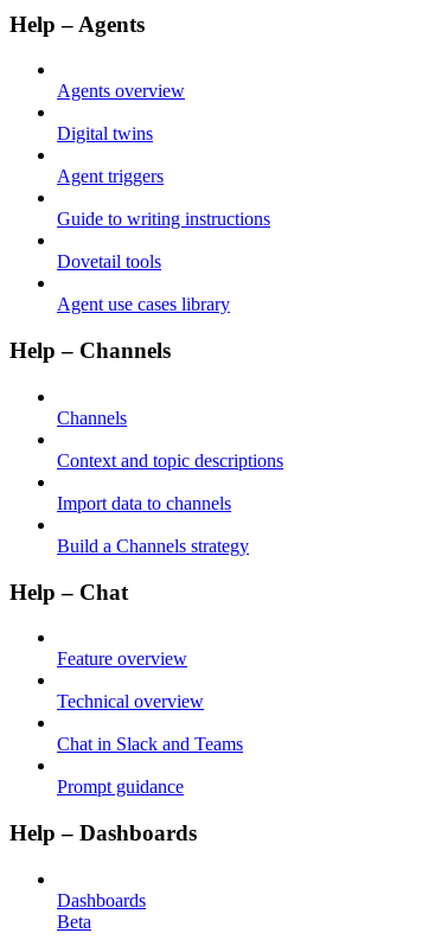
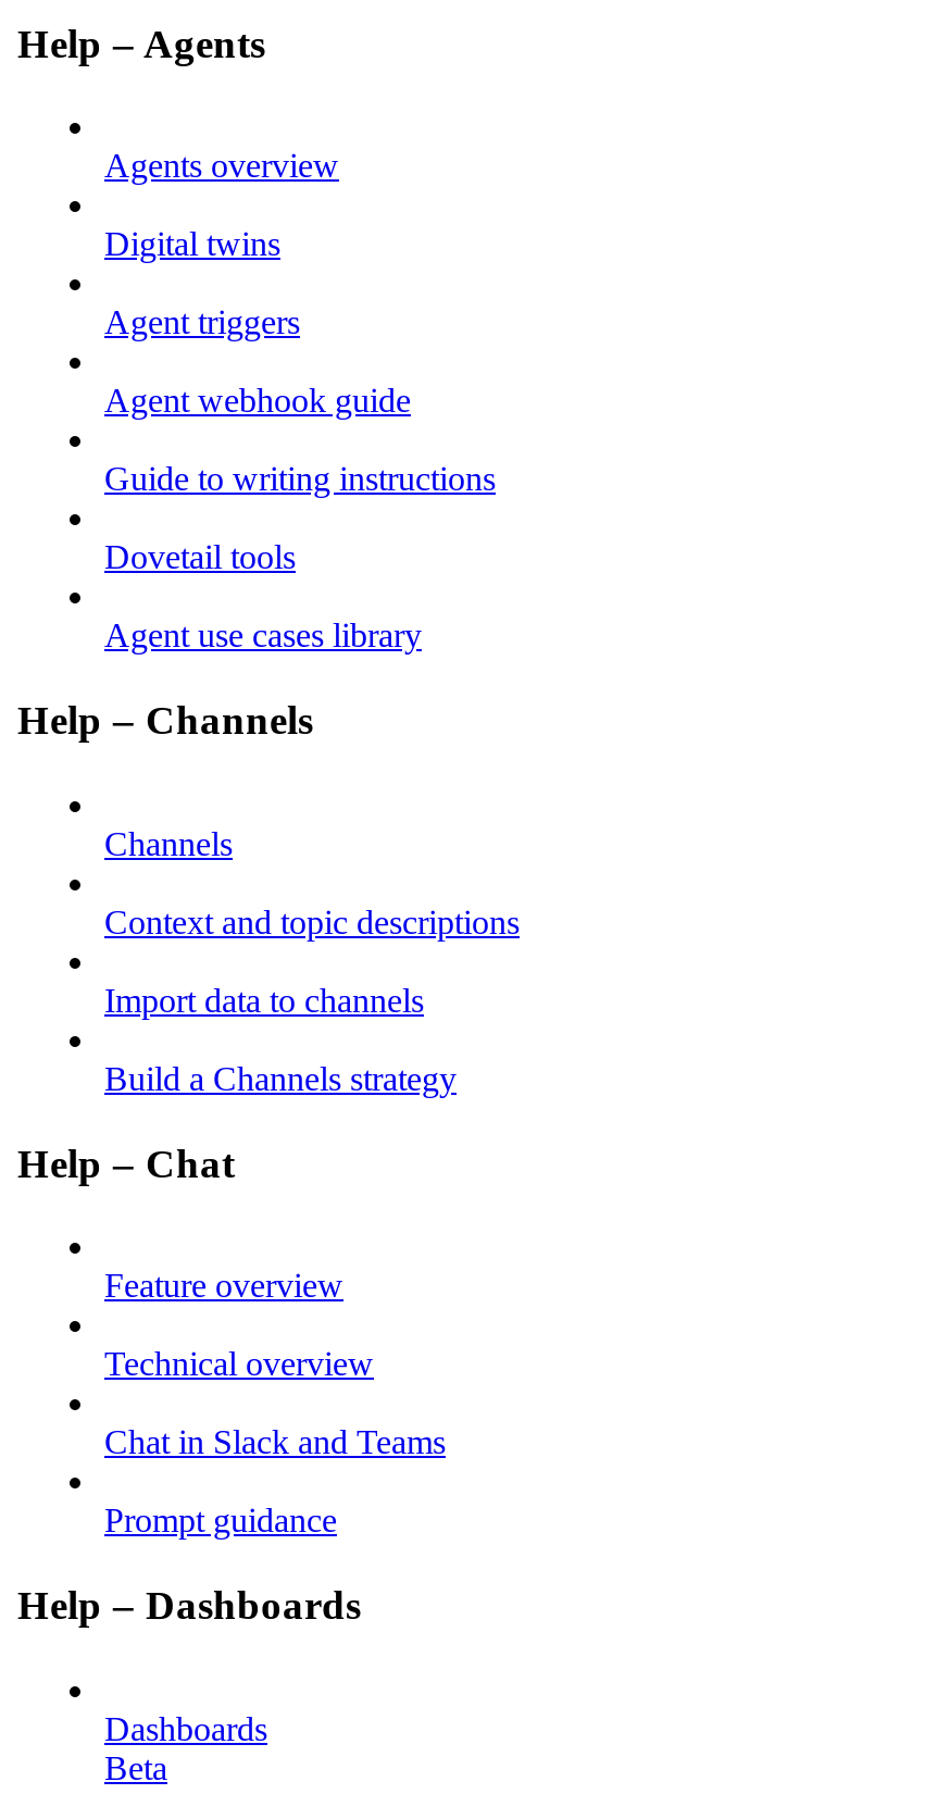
+ Agent webhook guide
